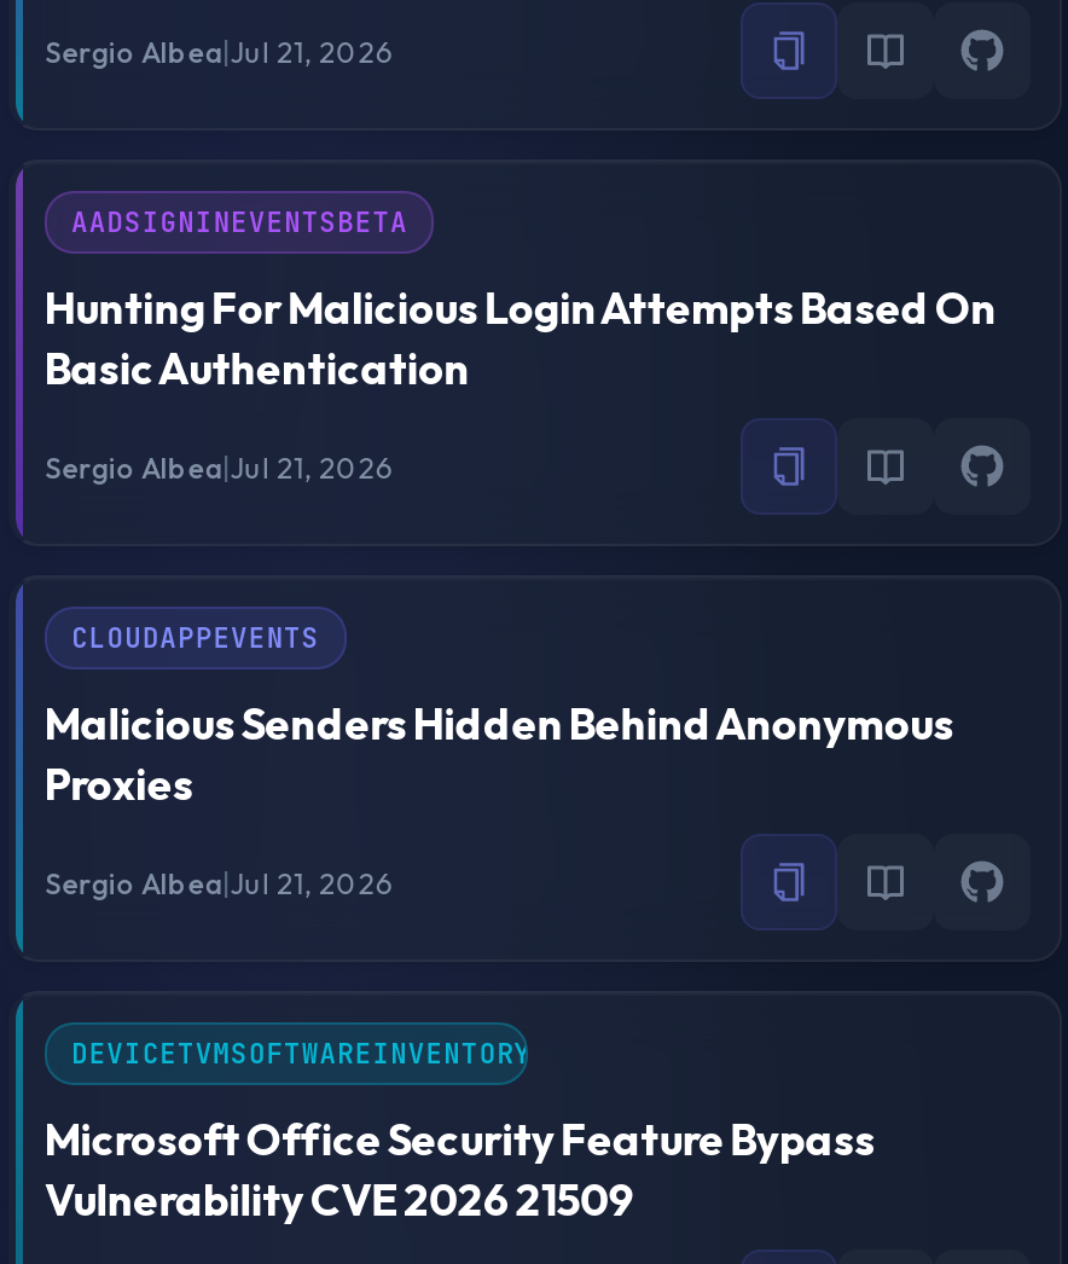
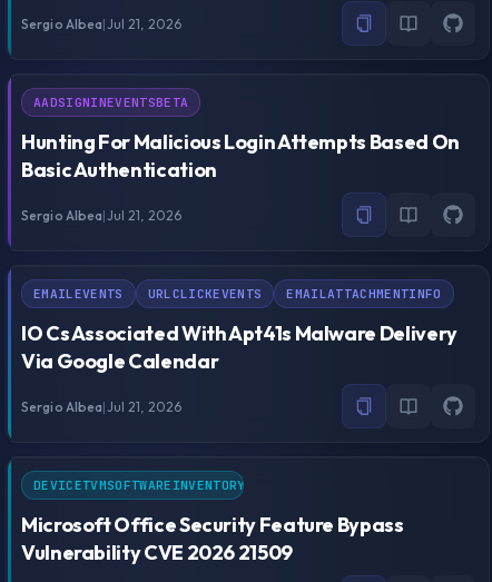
- CLOUDAPPEVENTS
+ EMAILEVENTS
+ URLCLICKEVENTS
+ EMAILATTACHMENTINFO

- Malicious Senders Hidden Behind Anonymous
- Proxies
+ IO Cs Associated With Apt41s Malware Delivery
+ Via Google Calendar
